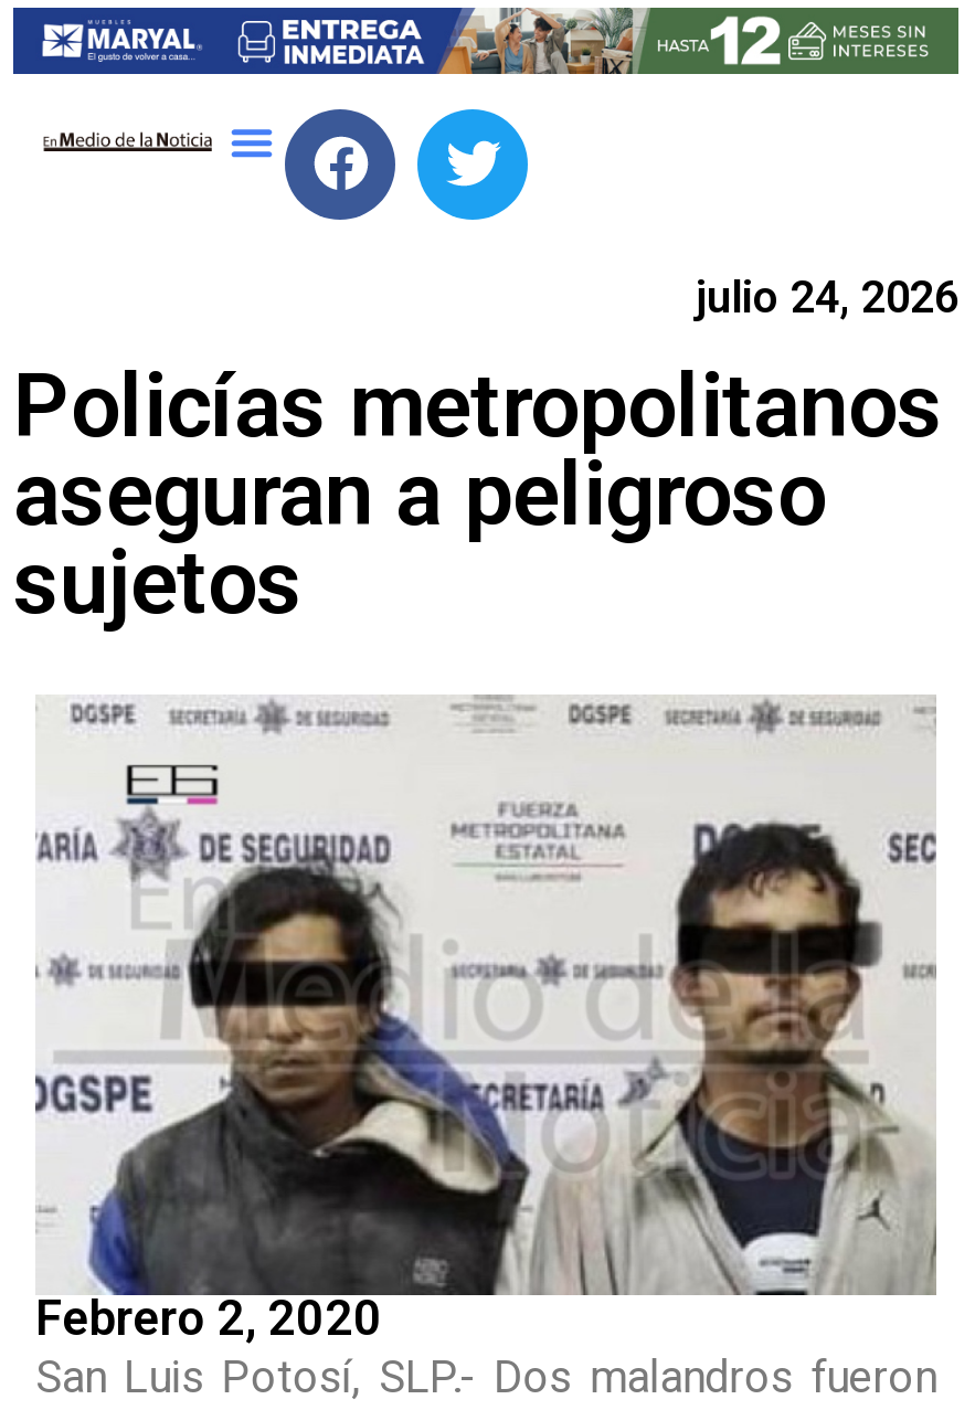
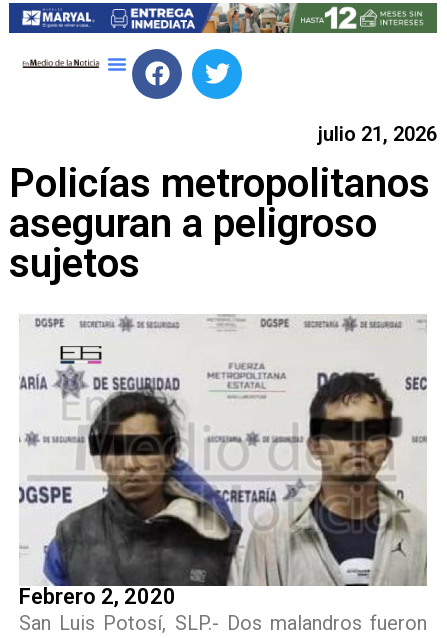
- julio 24, 2026
+ julio 21, 2026
